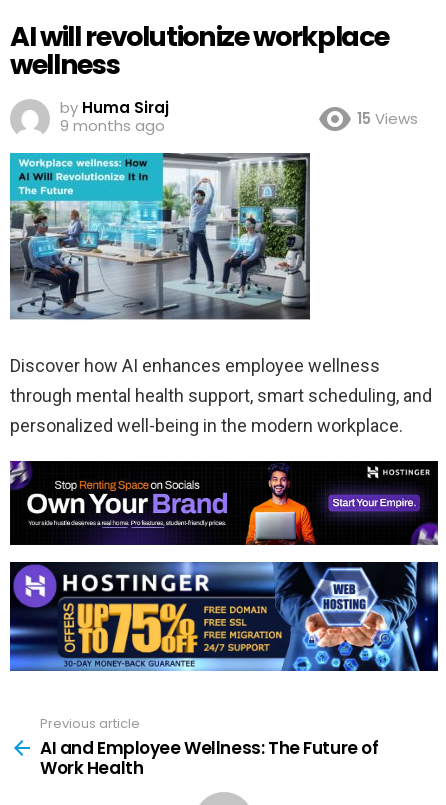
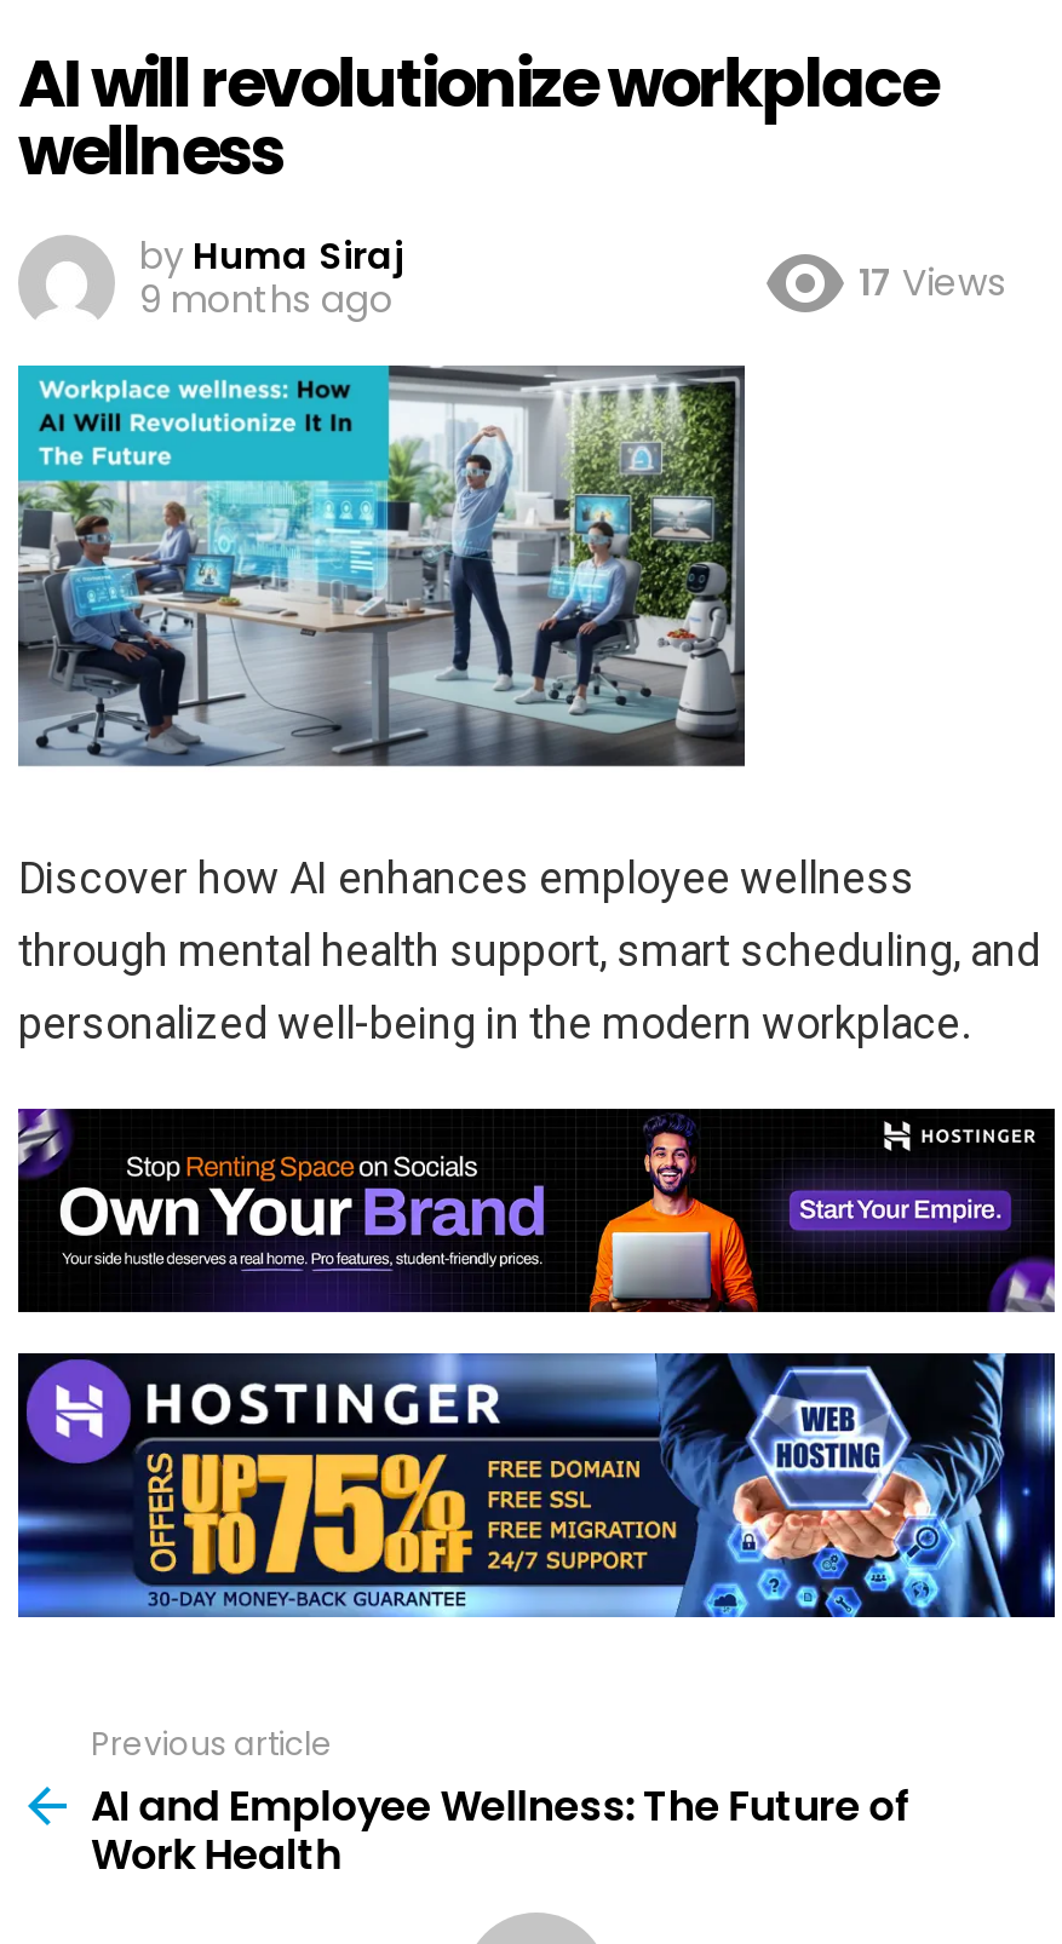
- 15 Views
+ 17 Views
